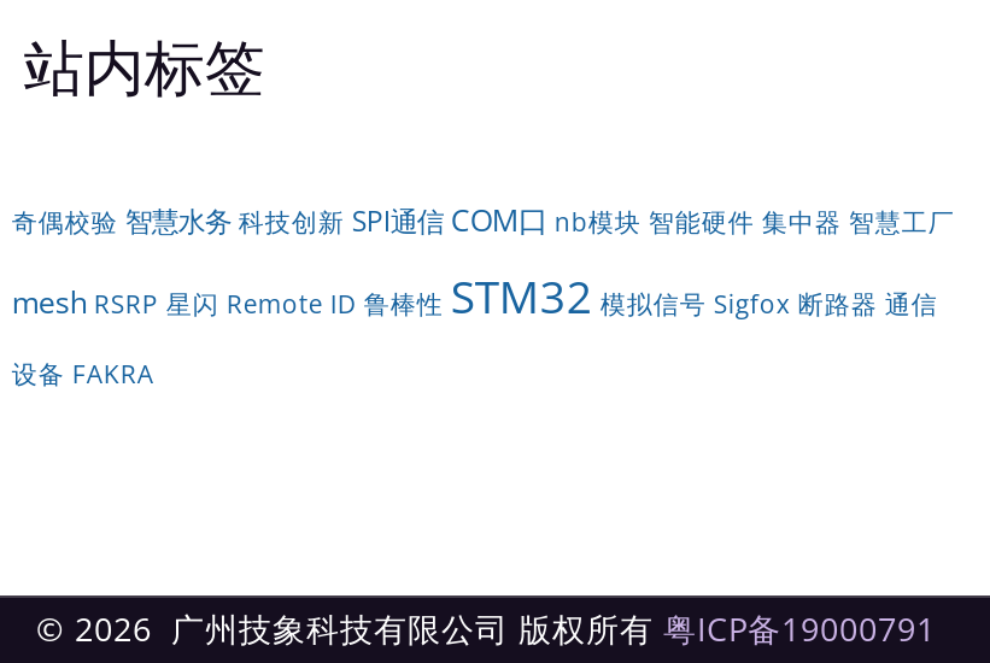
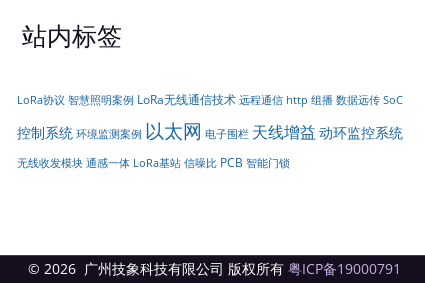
- 奇偶校验 智慧水务 科技创新 SPI通信 COM口 nb模块 智能硬件 集中器 智慧工厂
- mesh RSRP 星闪 Remote ID 鲁棒性 STM32 模拟信号 Sigfox 断路器 通信
- 设备 FAKRA
+ LoRa协议 智慧照明案例 LoRa无线通信技术 远程通信 http 组播 数据远传 SoC
+ 控制系统 环境监测案例 以太网 电子围栏 天线增益 动环监控系统
+ 无线收发模块 通感一体 LoRa基站 信噪比 PCB 智能门锁
